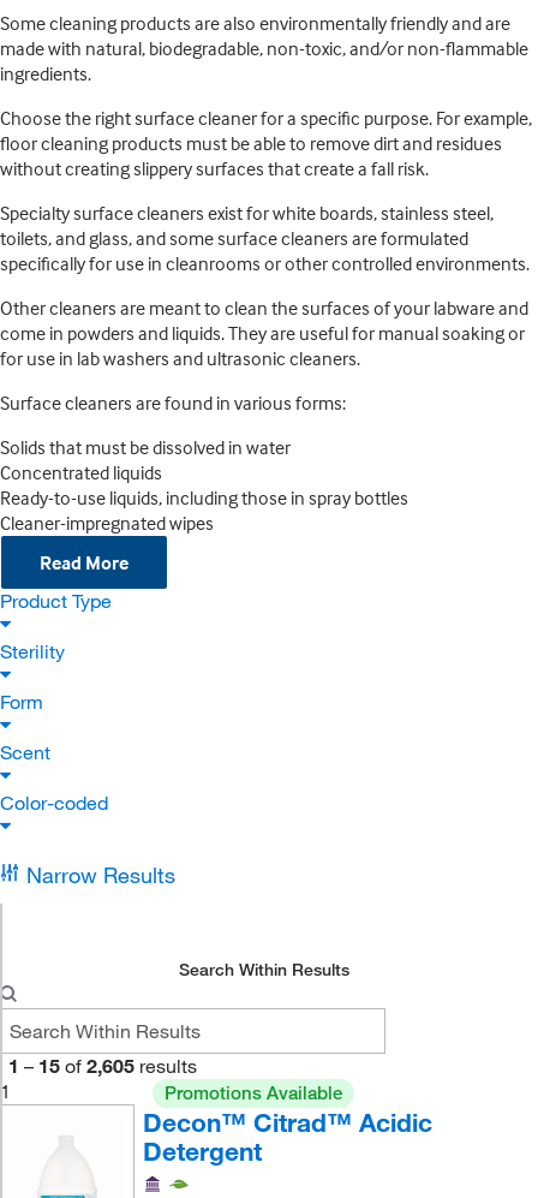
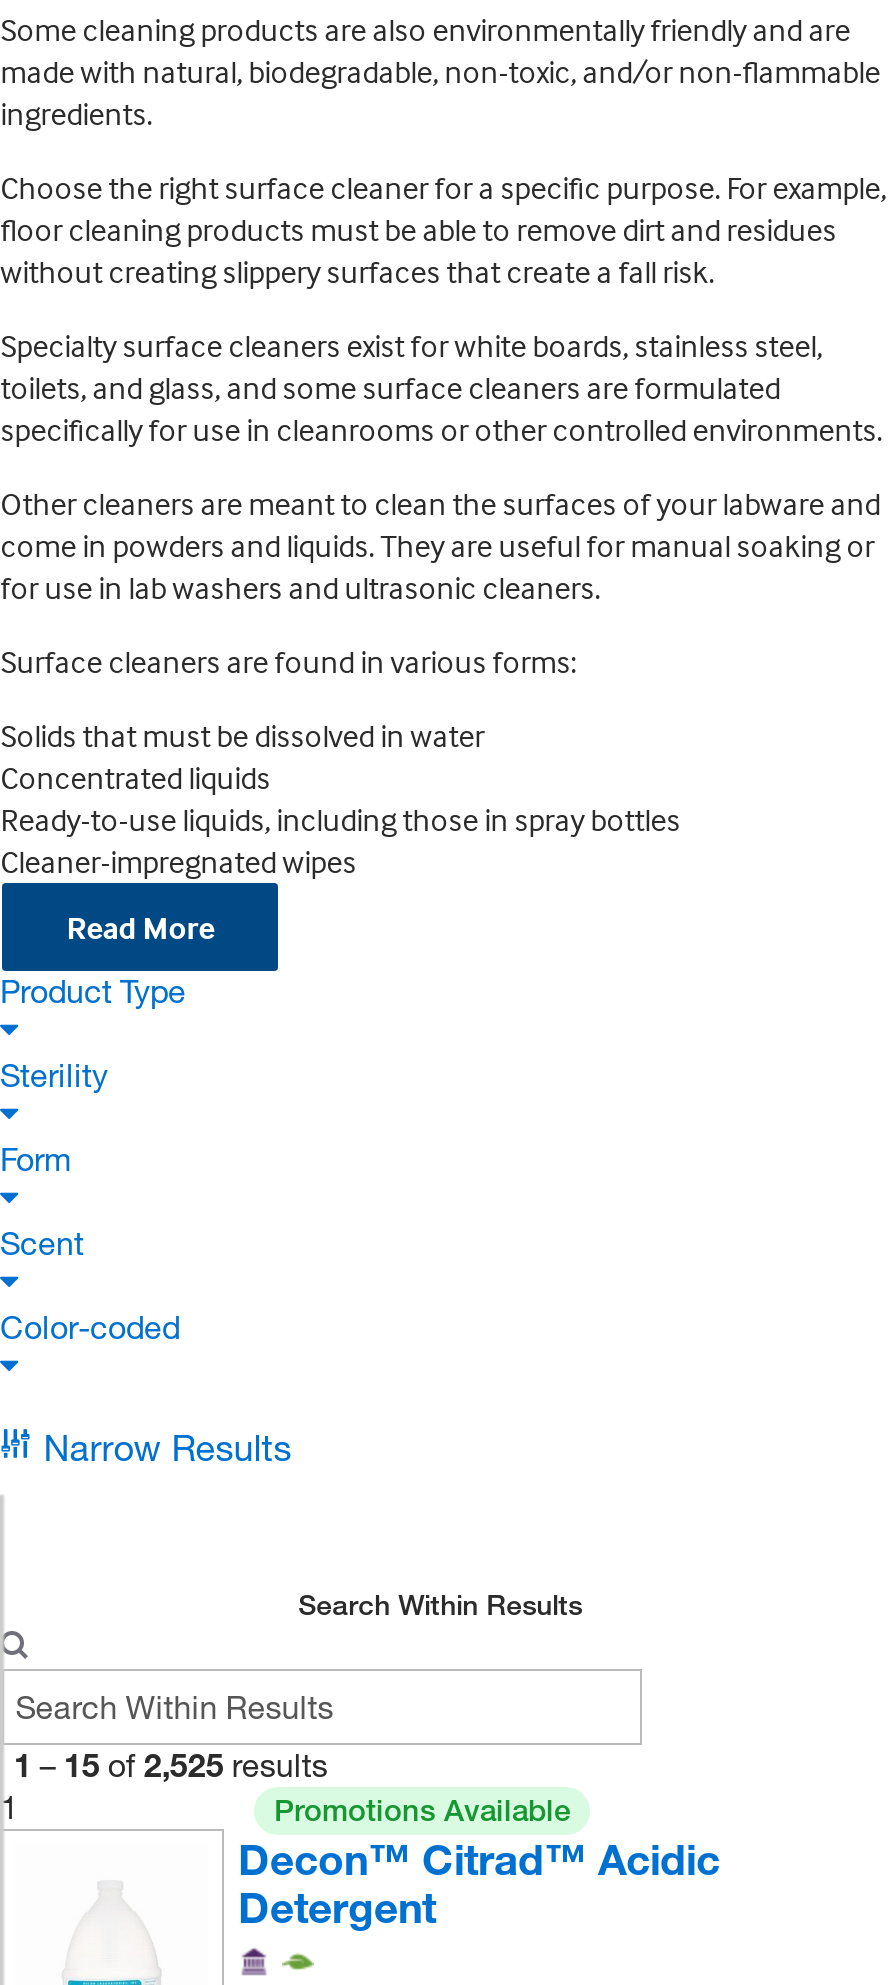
- 1 – 15 of 2,605 results
+ 1 – 15 of 2,525 results
